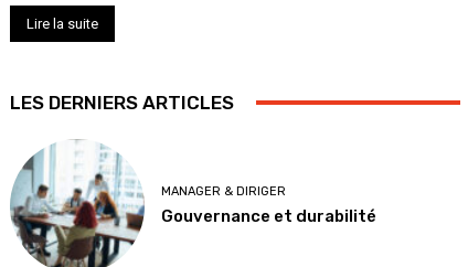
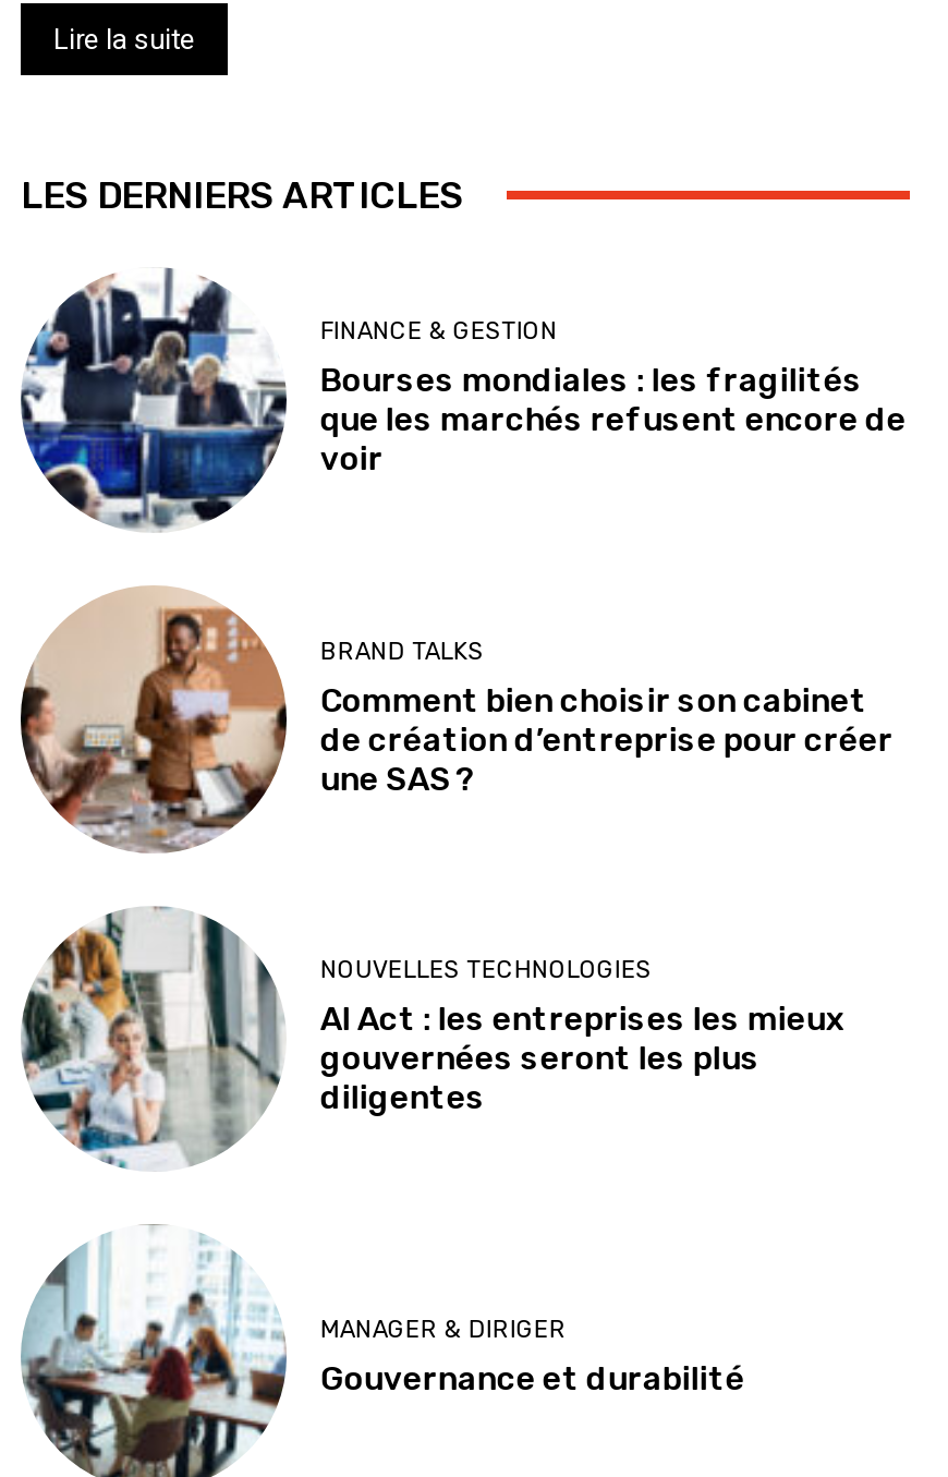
+ [image]
+ BRAND TALKS
+ Comment bien choisir son cabinet
+ de création d’entreprise pour créer
+ une SAS ?

+ [image]
+ FINANCE & GESTION
+ Bourses mondiales : les fragilités
+ que les marchés refusent encore de
+ voir

+ [image]
+ NOUVELLES TECHNOLOGIES
+ AI Act : les entreprises les mieux
+ gouvernées seront les plus
+ diligentes
